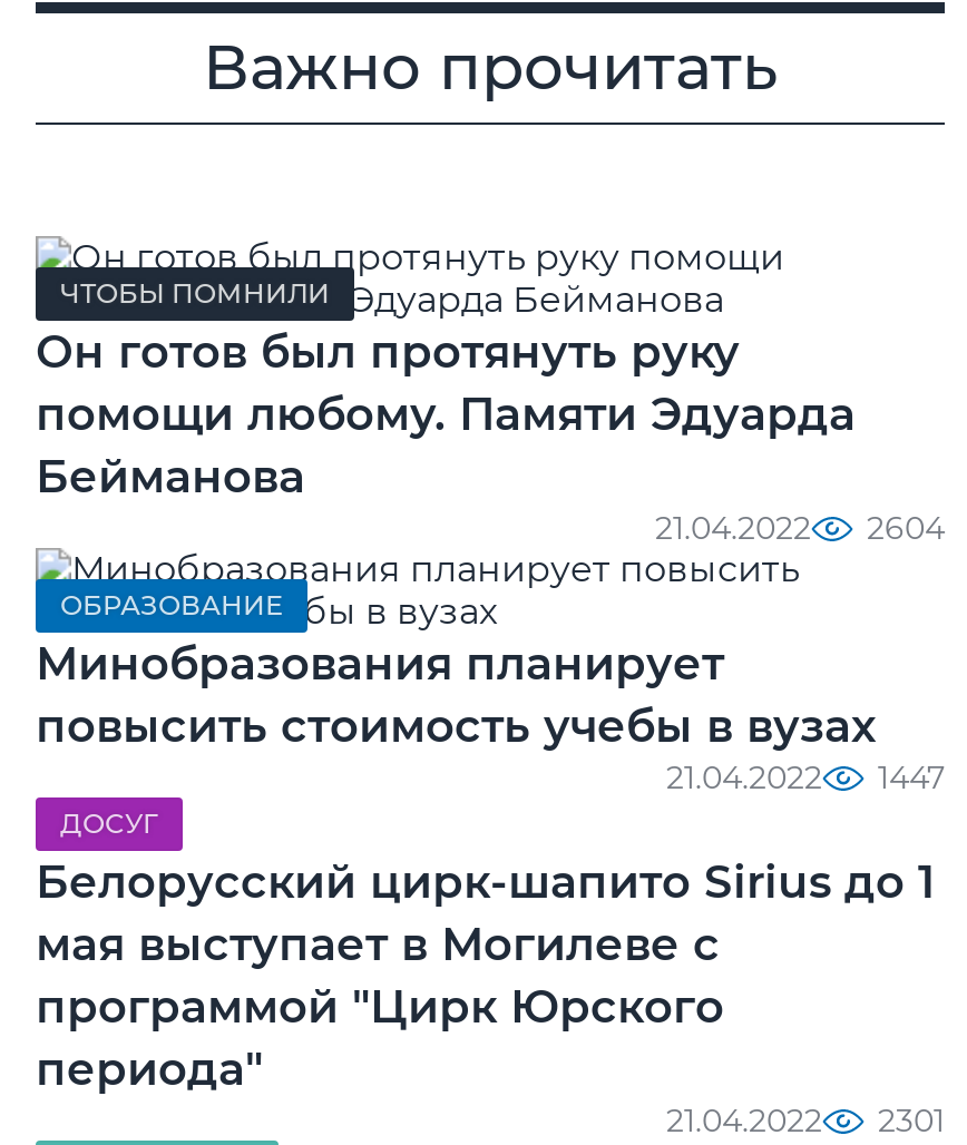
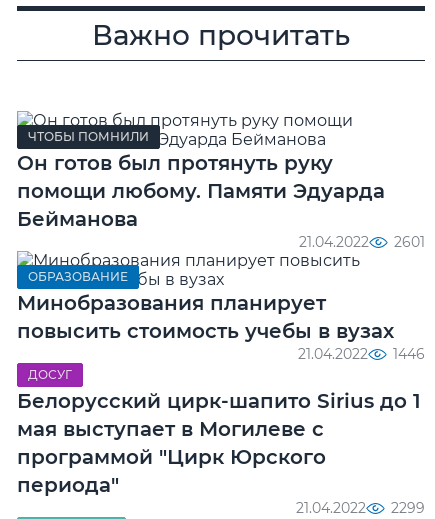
- 21.04.2022 2604
+ 21.04.2022 2601

- 21.04.2022 1447
+ 21.04.2022 1446

- 21.04.2022 2301
+ 21.04.2022 2299
